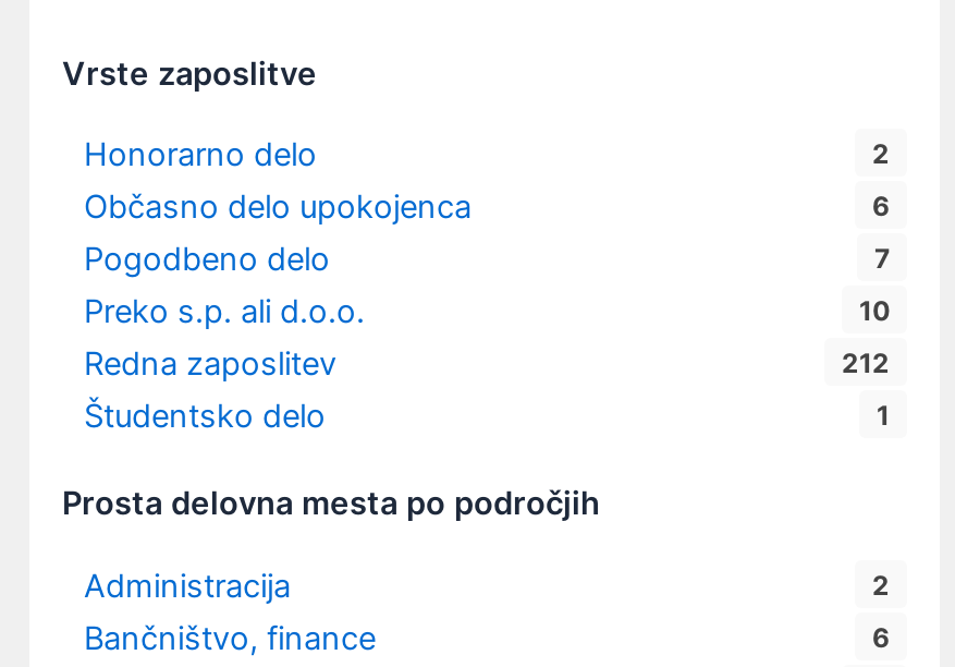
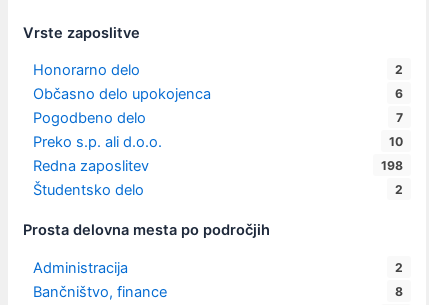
- 212
+ 198

- 1
+ 2

- 6
+ 8
